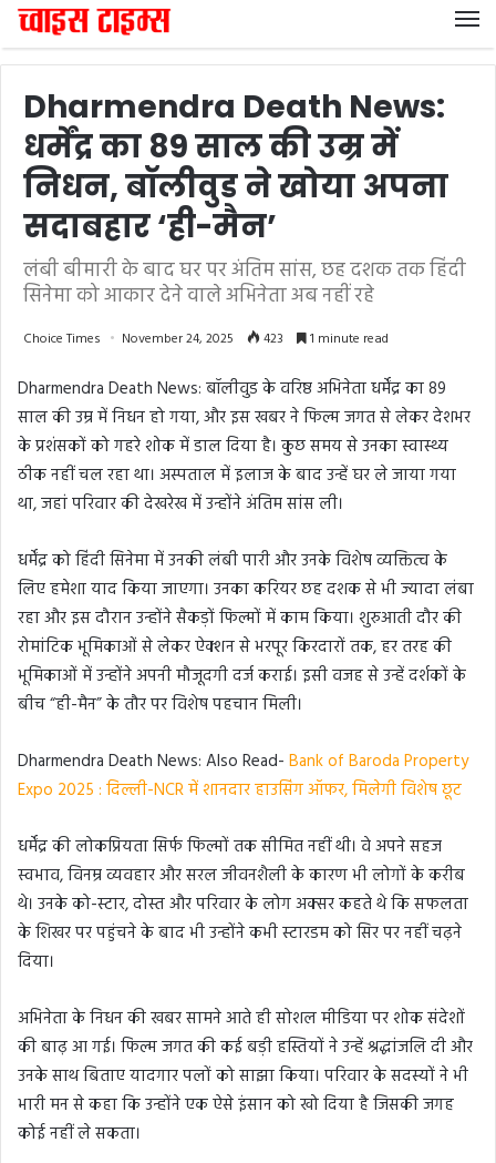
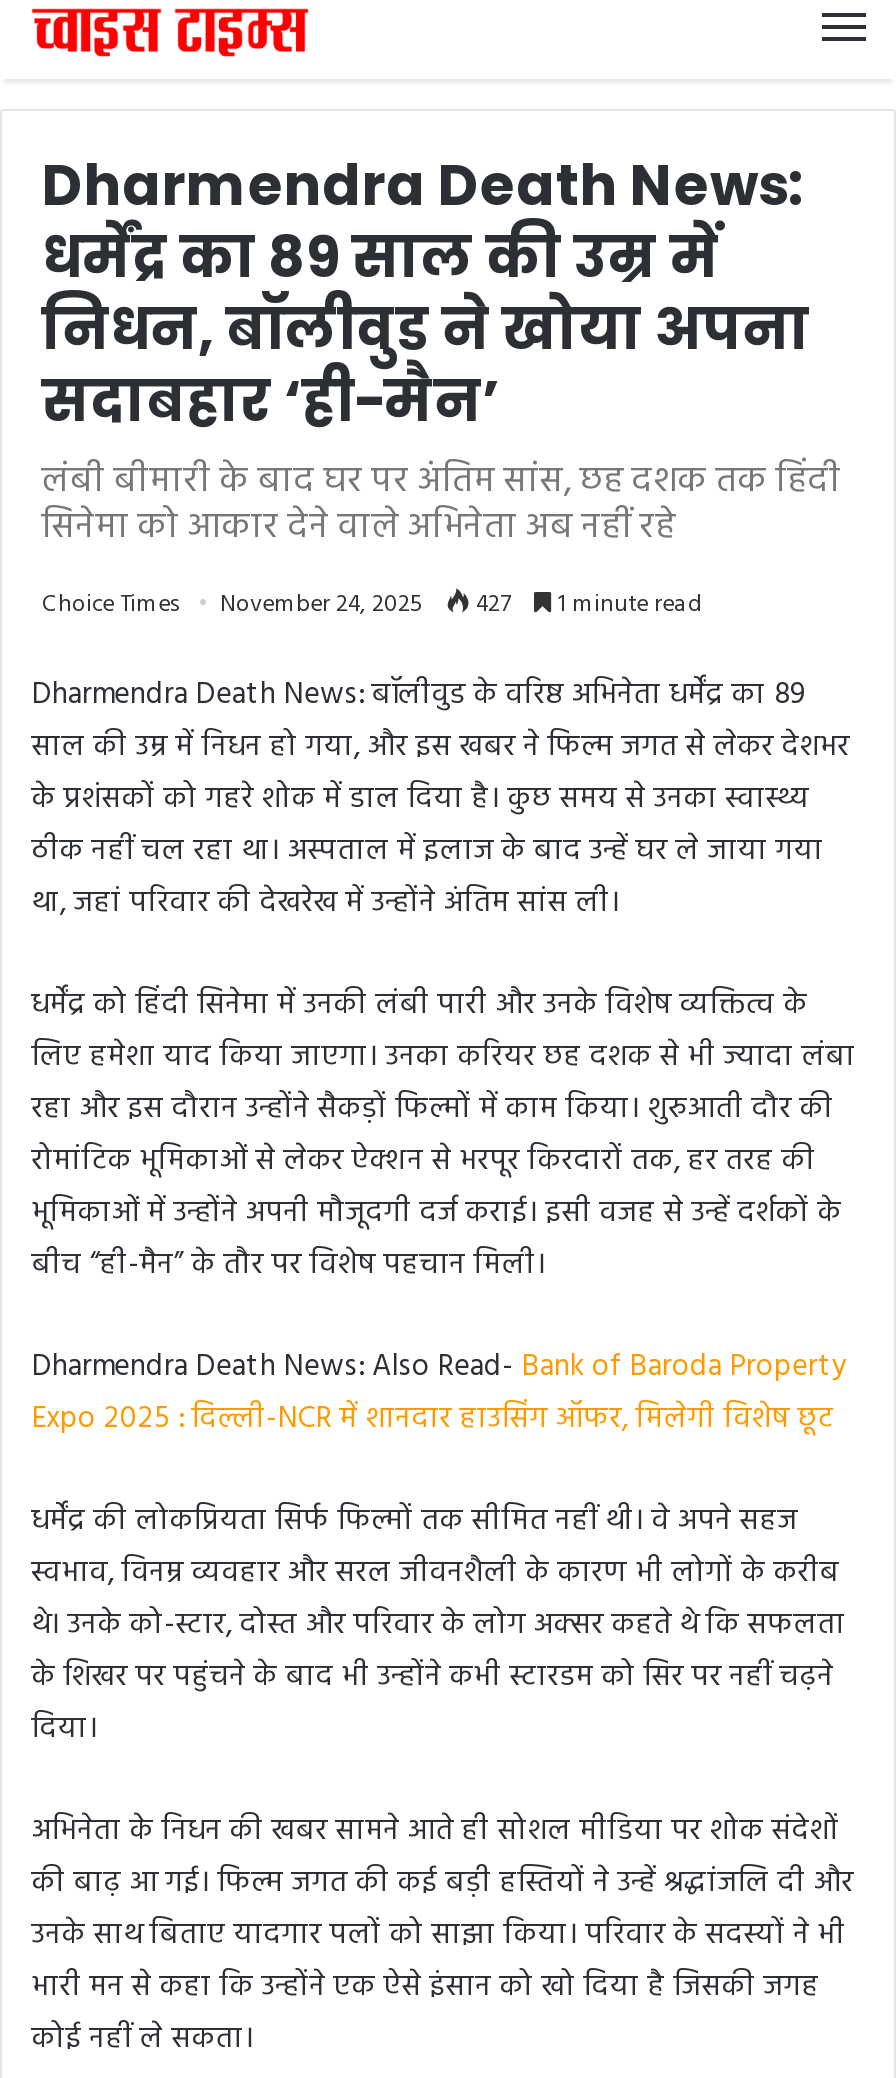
- Choice Times November 24, 2025 423 1 minute read
+ Choice Times November 24, 2025 427 1 minute read
